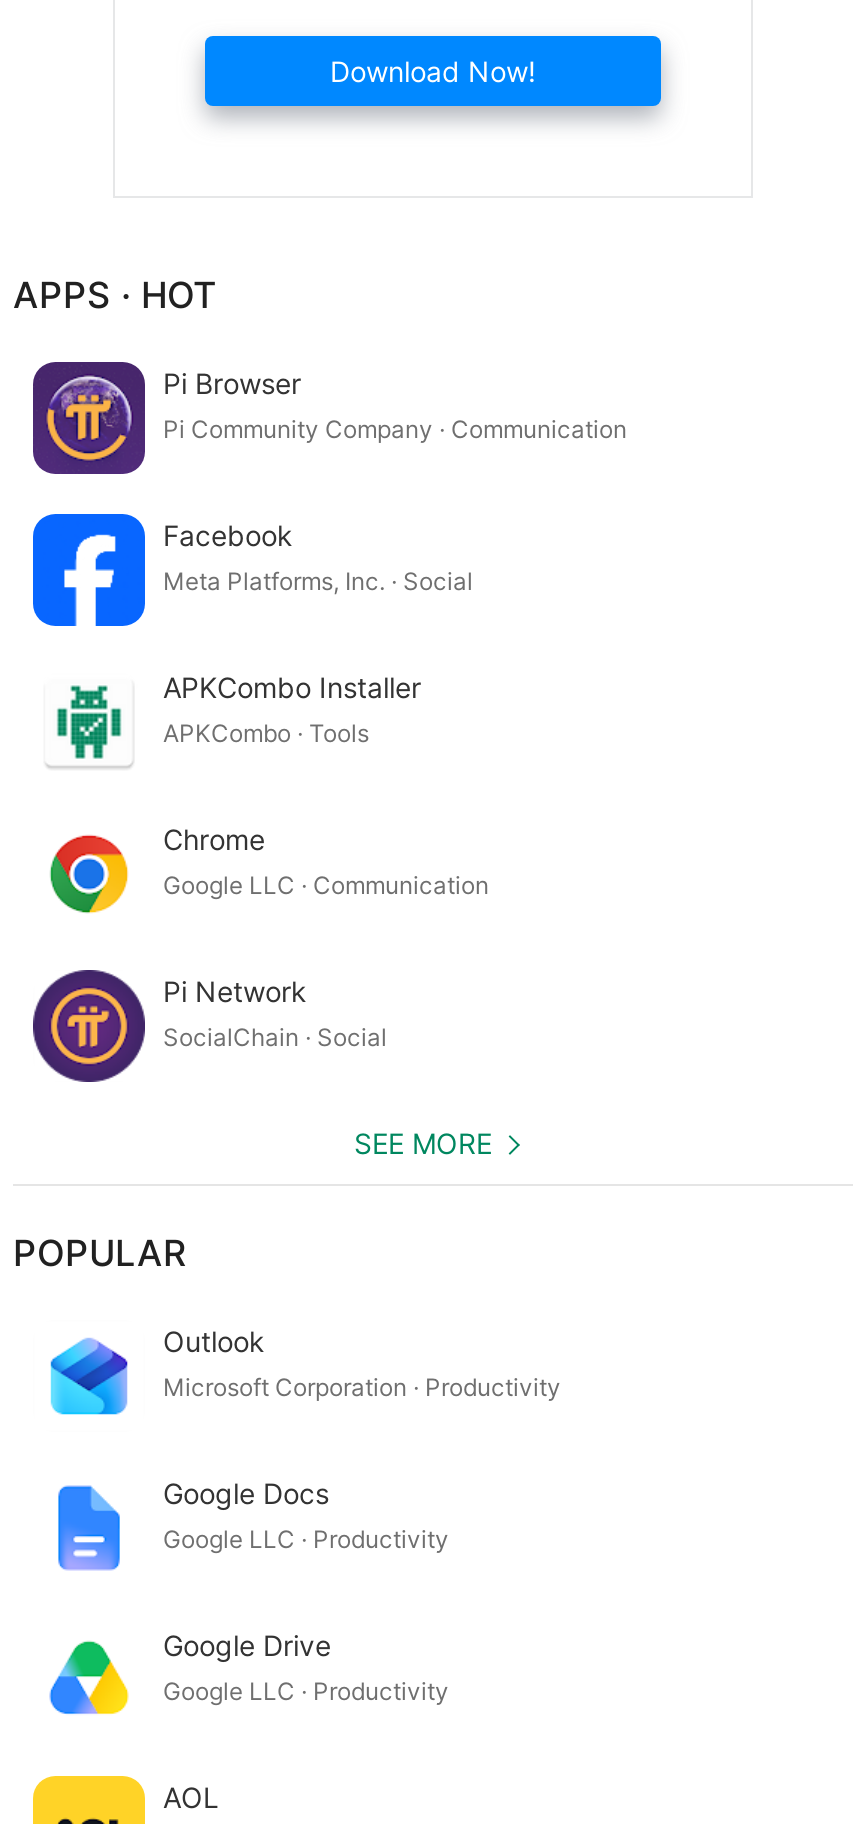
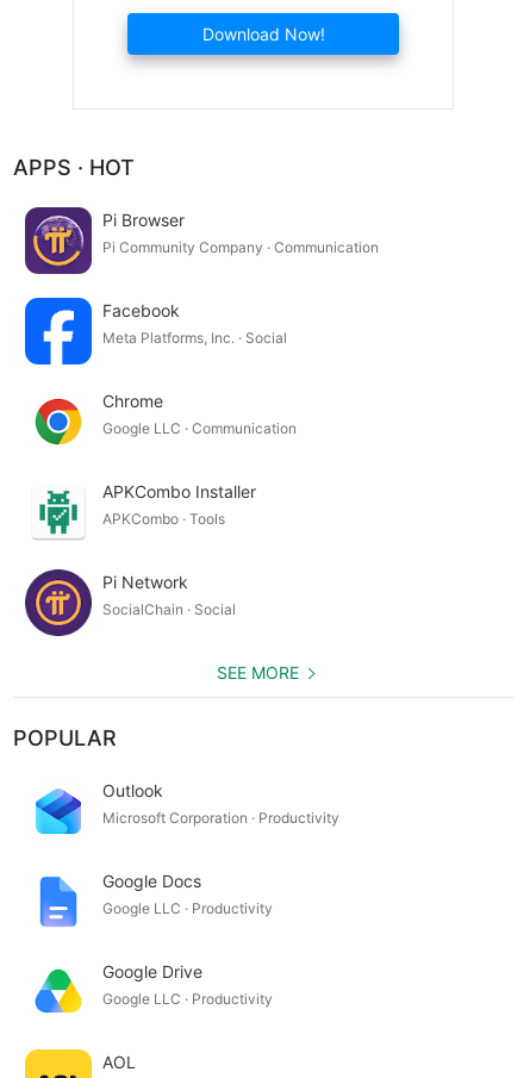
moved down: [image] | APKCombo Installer | APKCombo · Tools

moved up: [image] | Chrome | Google LLC · Communication
